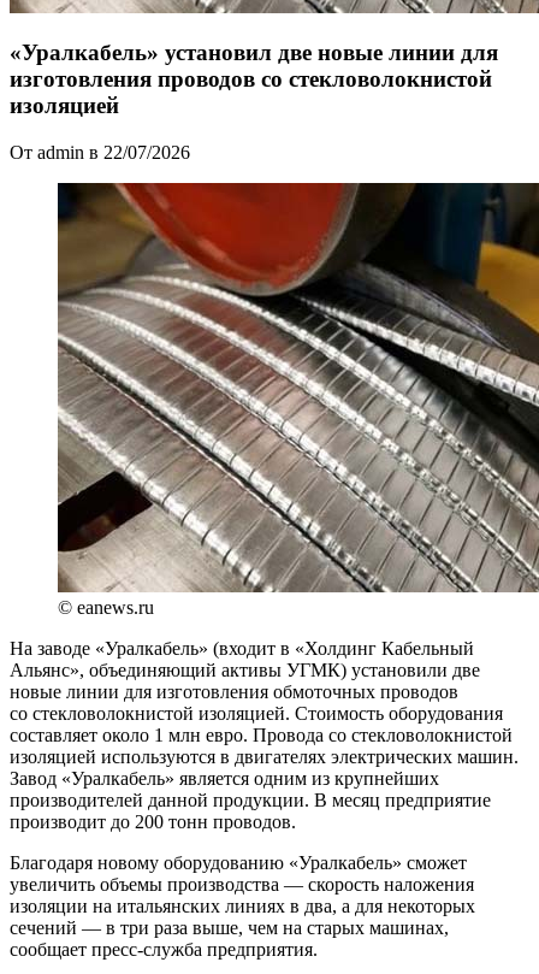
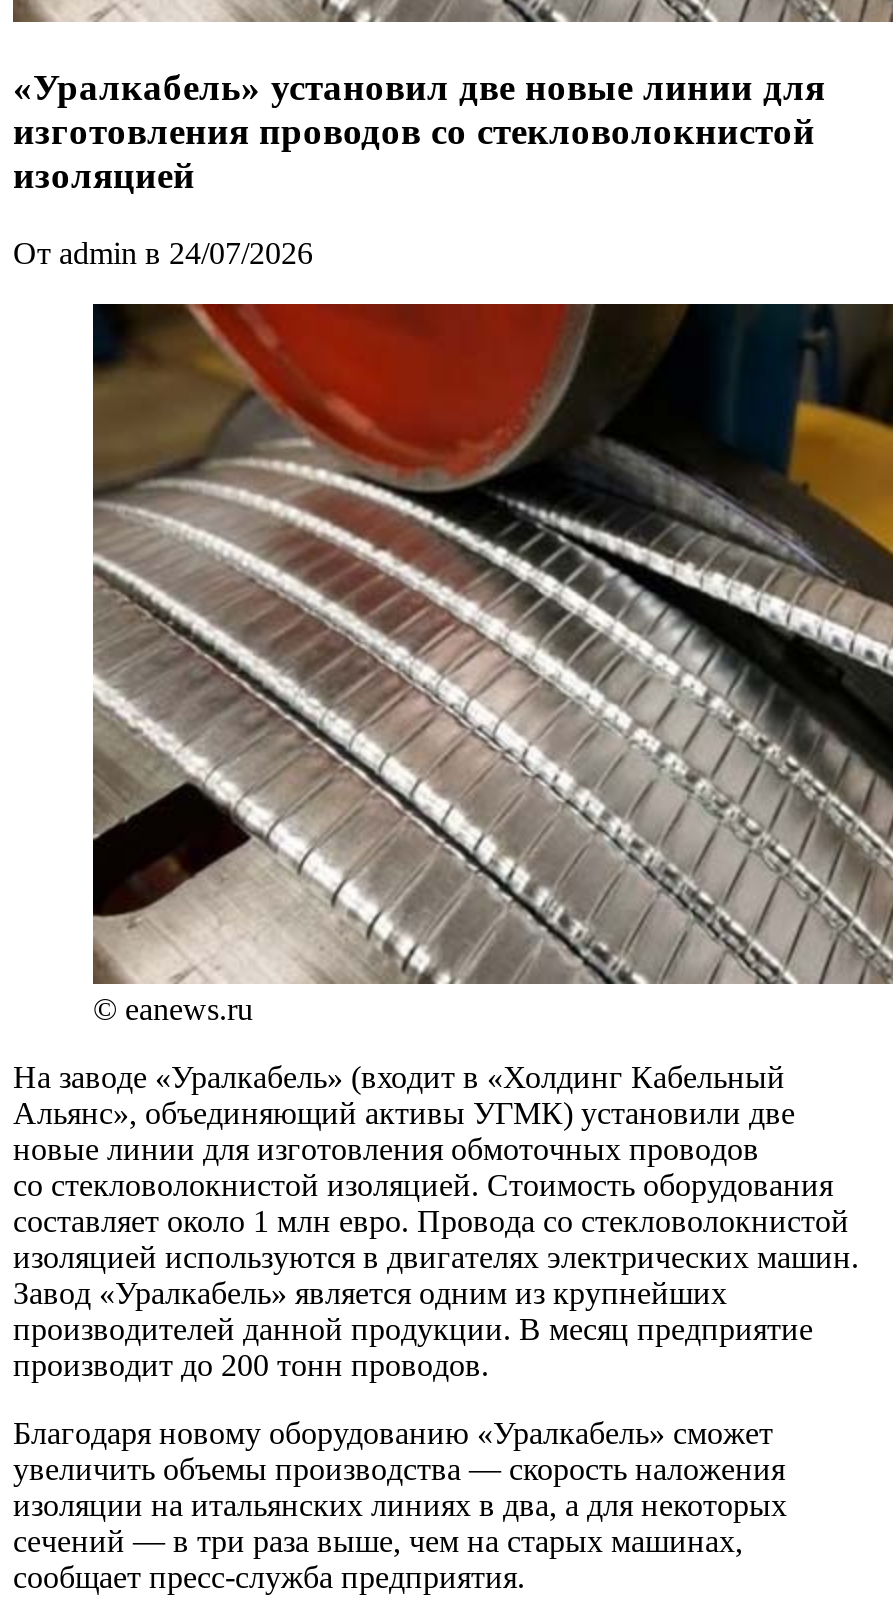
- От admin в 22/07/2026
+ От admin в 24/07/2026
